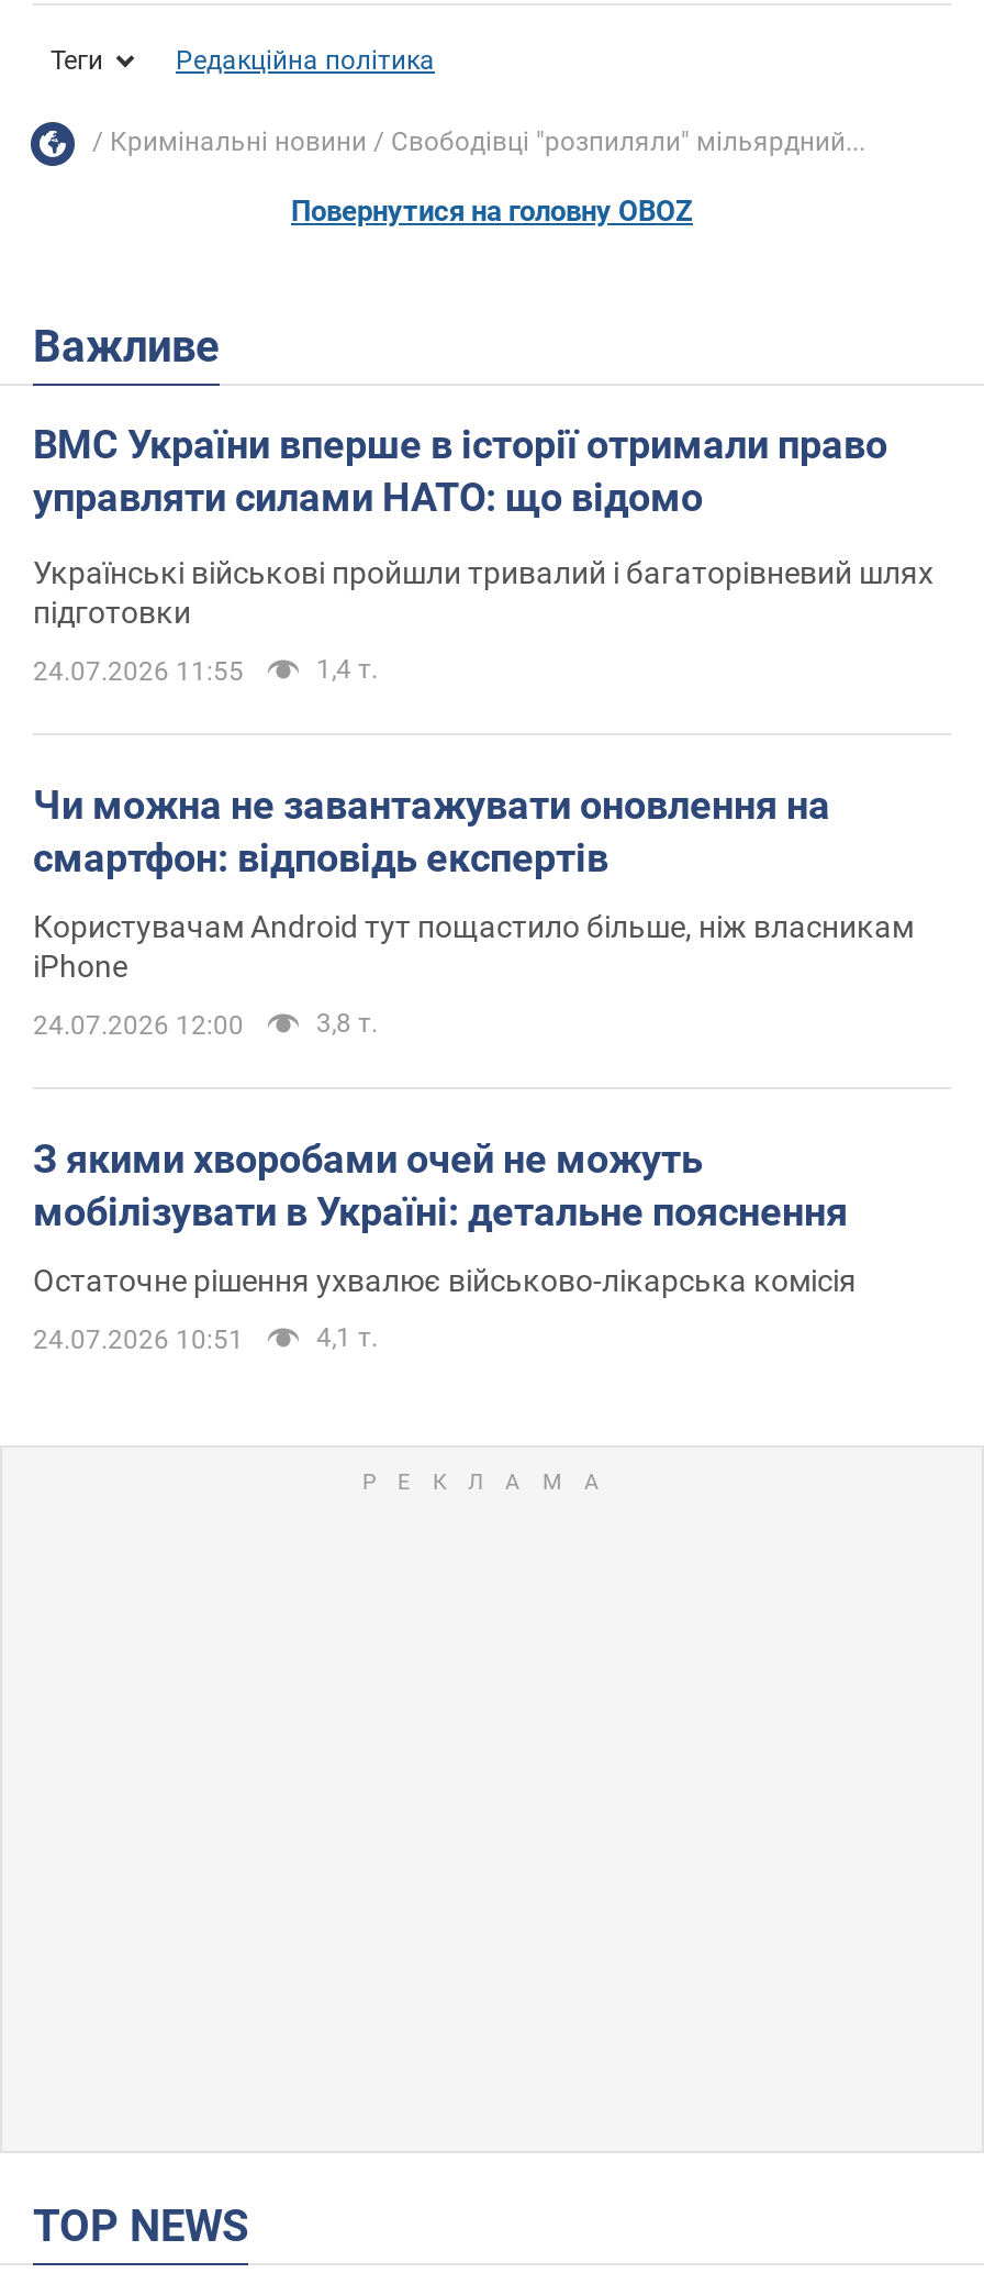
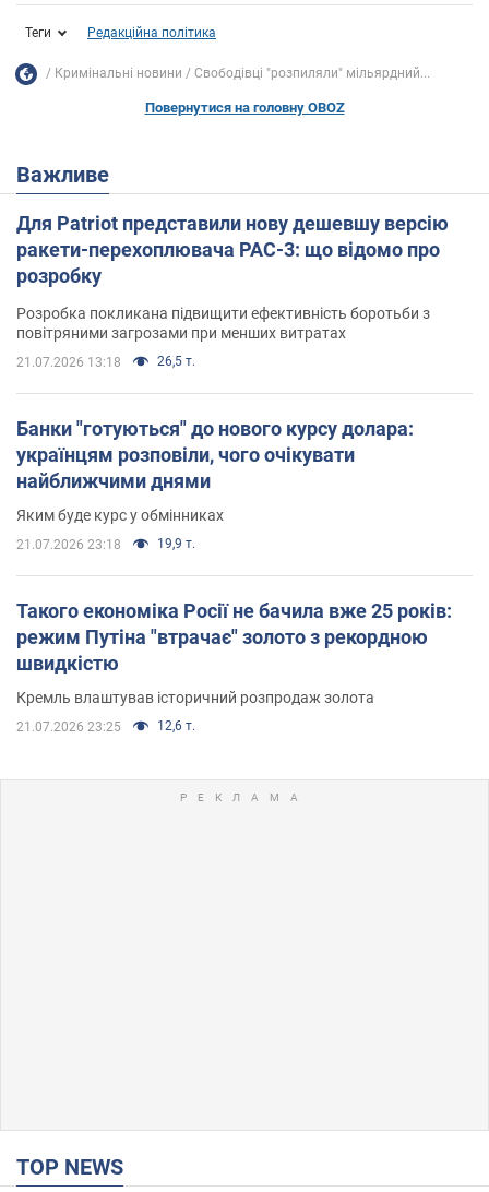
- ВМС України вперше в історії отримали право
- управляти силами НАТО: що відомо
+ Для Patriot представили нову дешевшу версію
+ ракети-перехоплювача PAC-3: що відомо про
+ розробку

- Українські військові пройшли тривалий і багаторівневий шлях
- підготовки
+ Розробка покликана підвищити ефективність боротьби з
+ повітряними загрозами при менших витратах

- 24.07.2026 11:55
- 1,4 т.
+ 21.07.2026 13:18
+ 26,5 т.

- Чи можна не завантажувати оновлення на
- смартфон: відповідь експертів
+ Банки "готуються" до нового курсу долара:
+ українцям розповіли, чого очікувати
+ найближчими днями

- Користувачам Android тут пощастило більше, ніж власникам
- iPhone
+ Яким буде курс у обмінниках

- 24.07.2026 12:00
- 3,8 т.
+ 21.07.2026 23:18
+ 19,9 т.

- З якими хворобами очей не можуть
- мобілізувати в Україні: детальне пояснення
+ Такого економіка Росії не бачила вже 25 років:
+ режим Путіна "втрачає" золото з рекордною
+ швидкістю

- Остаточне рішення ухвалює військово-лікарська комісія
+ Кремль влаштував історичний розпродаж золота

- 24.07.2026 10:51
- 4,1 т.
+ 21.07.2026 23:25
+ 12,6 т.
